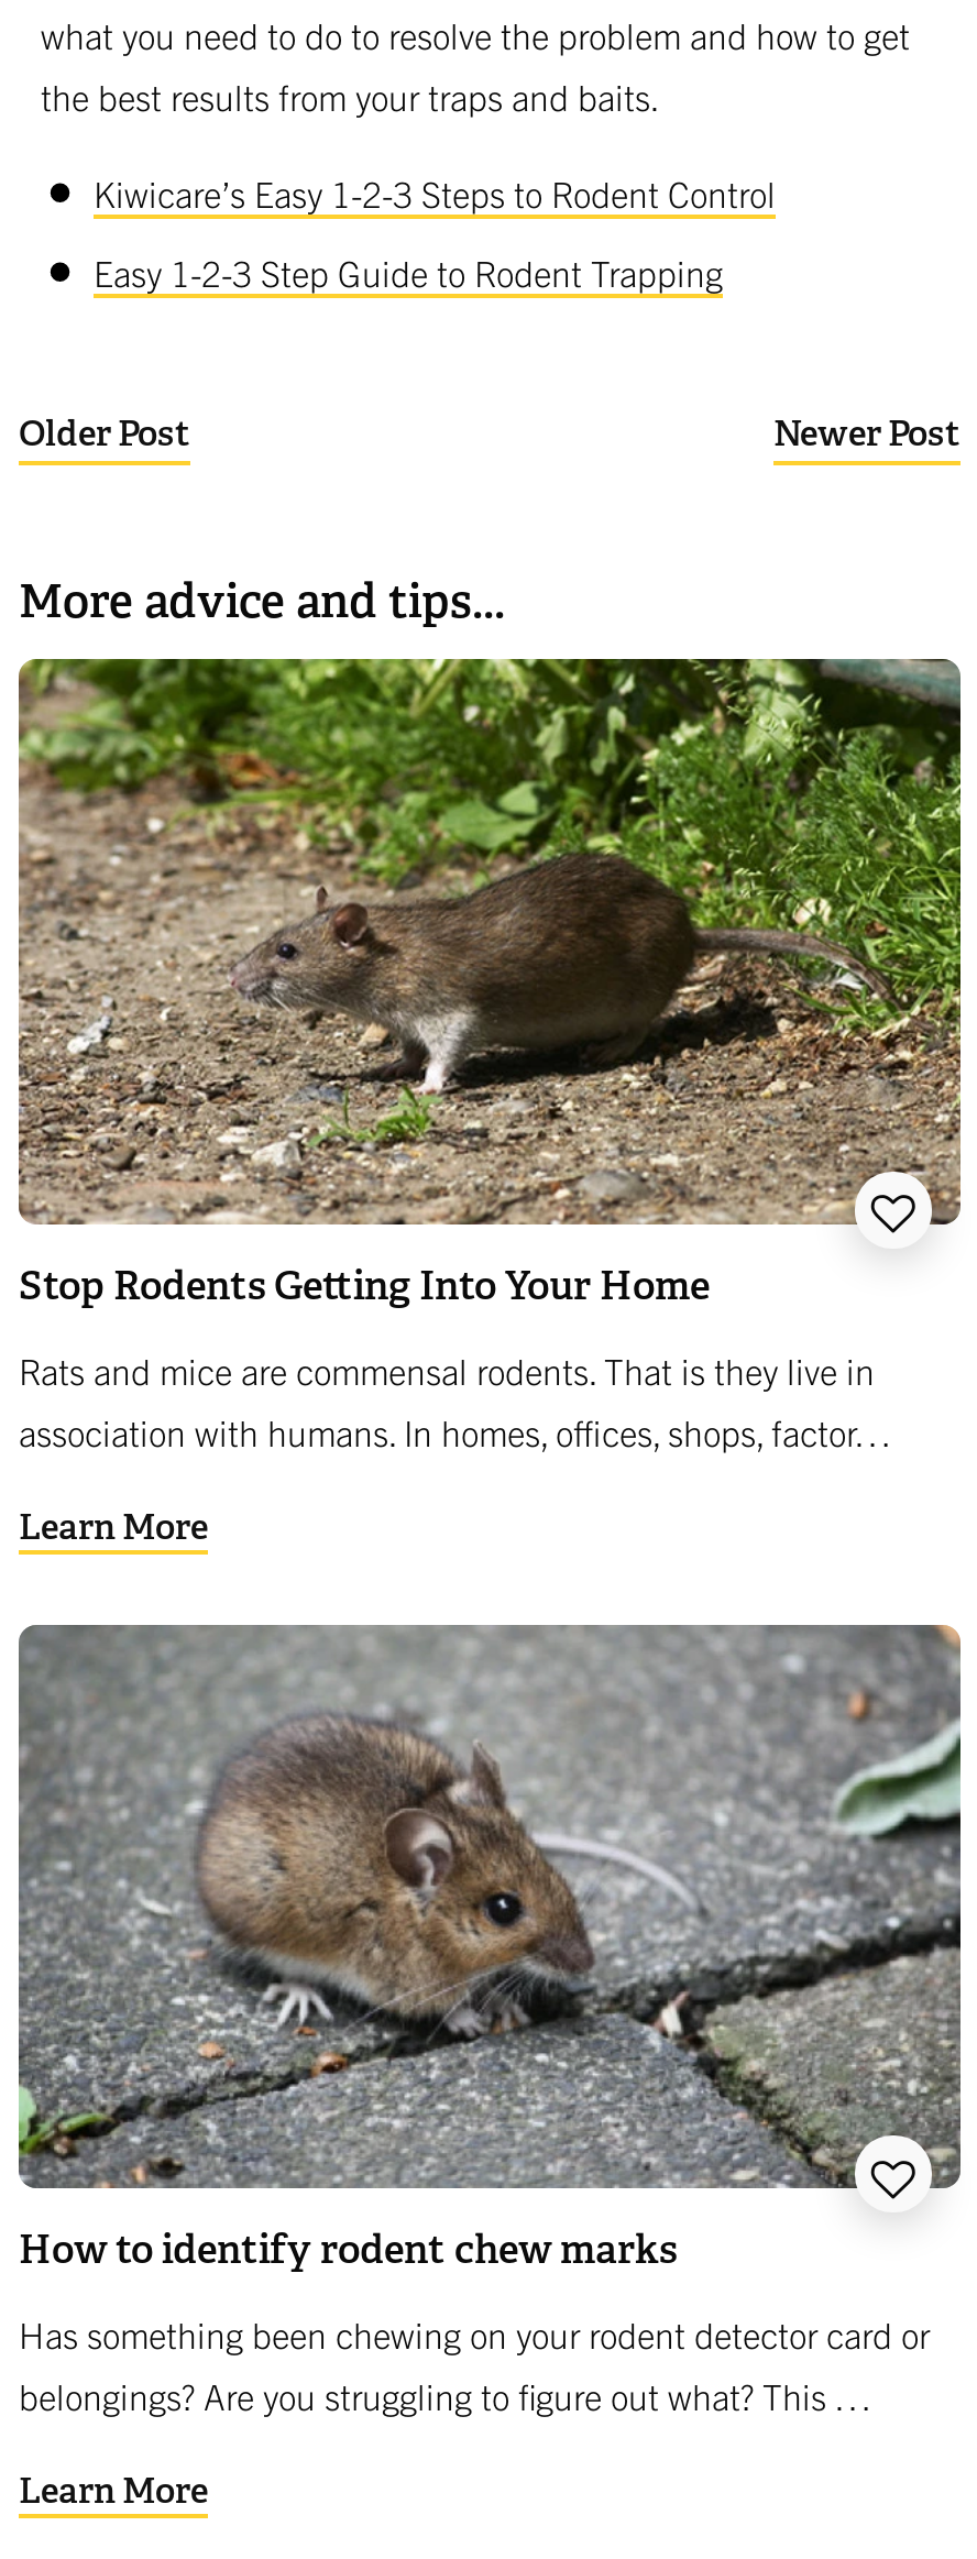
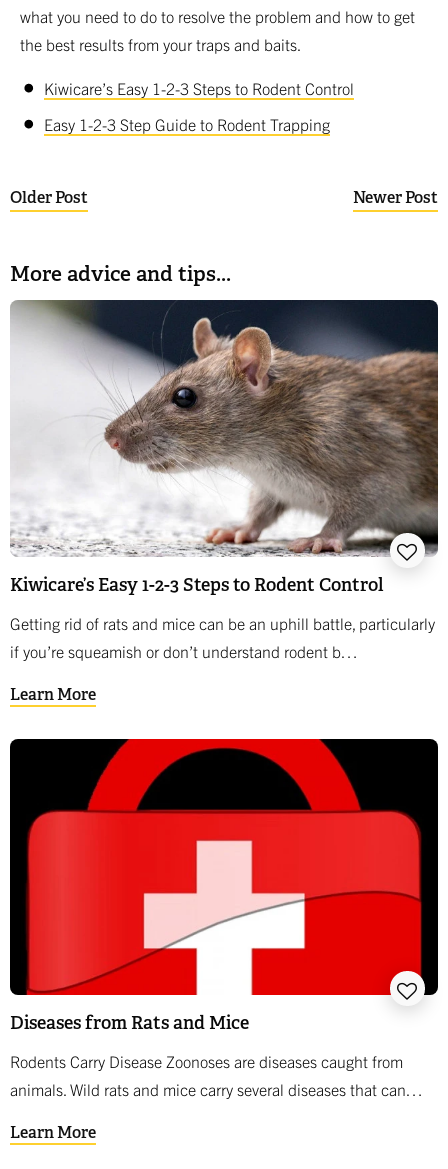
- [image]
- Stop Rodents Getting Into Your Home
+ [image]
+ Kiwicare’s Easy 1-2-3 Steps to Rodent Control

- Rats and mice are commensal rodents. That is they live in
- association with humans. In homes, offices, shops, factor…
+ Getting rid of rats and mice can be an uphill battle, particularly
+ if you’re squeamish or don’t understand rodent b…

- [image]
- How to identify rodent chew marks
+ [image]
+ Diseases from Rats and Mice

- Has something been chewing on your rodent detector card or
- belongings? Are you struggling to figure out what? This …
+ Rodents Carry Disease Zoonoses are diseases caught from
+ animals. Wild rats and mice carry several diseases that can…
